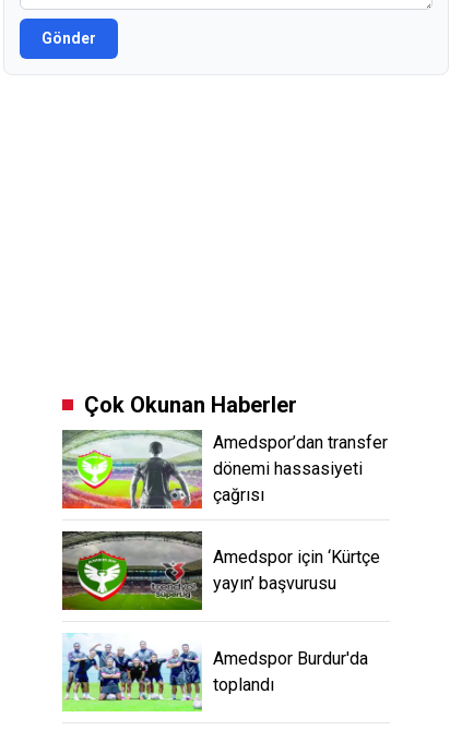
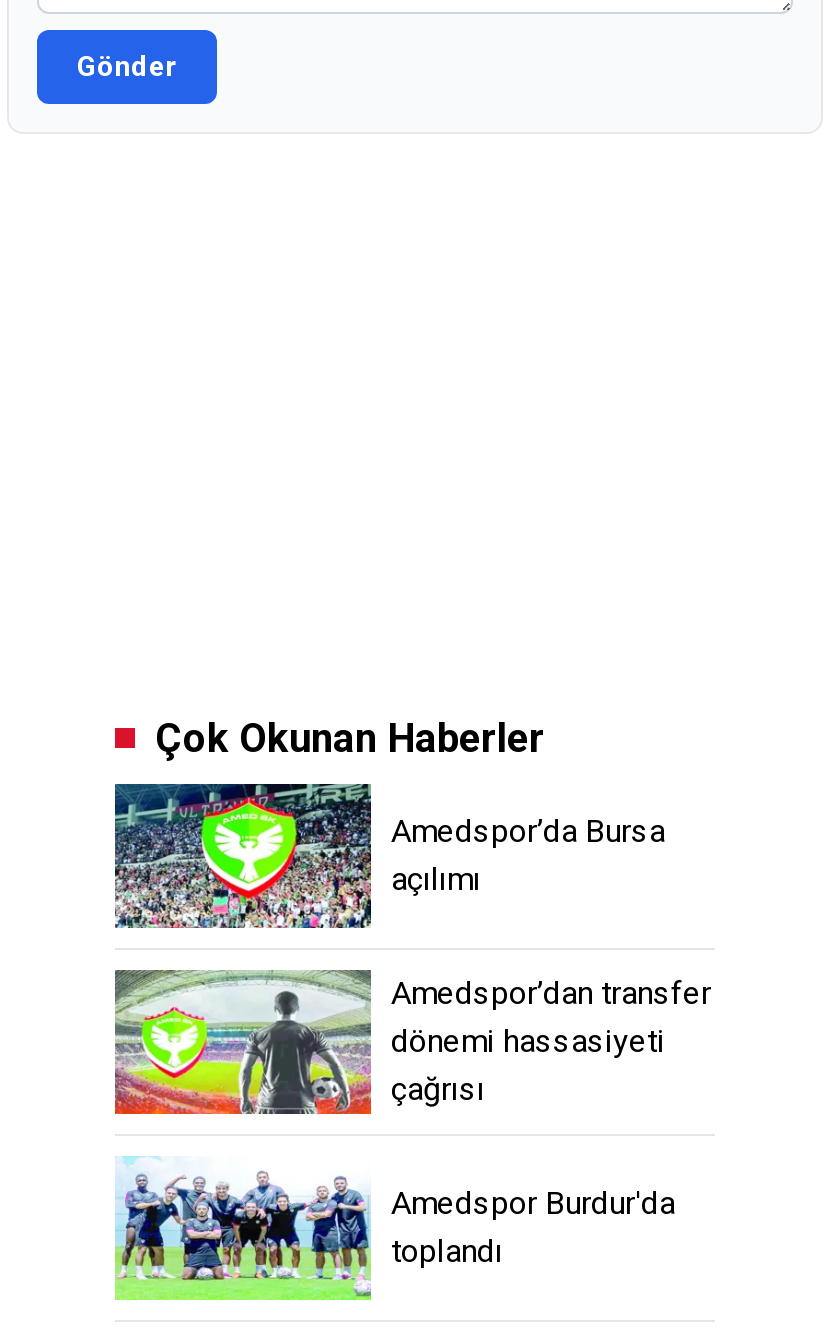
+ [image]
+ Amedspor’da Bursa
+ açılımı

moved down: [image] | Amedspor’dan transfer | dönemi hassasiyeti | çağrısı

- [image]
- Amedspor için ‘Kürtçe
- yayın’ başvurusu
